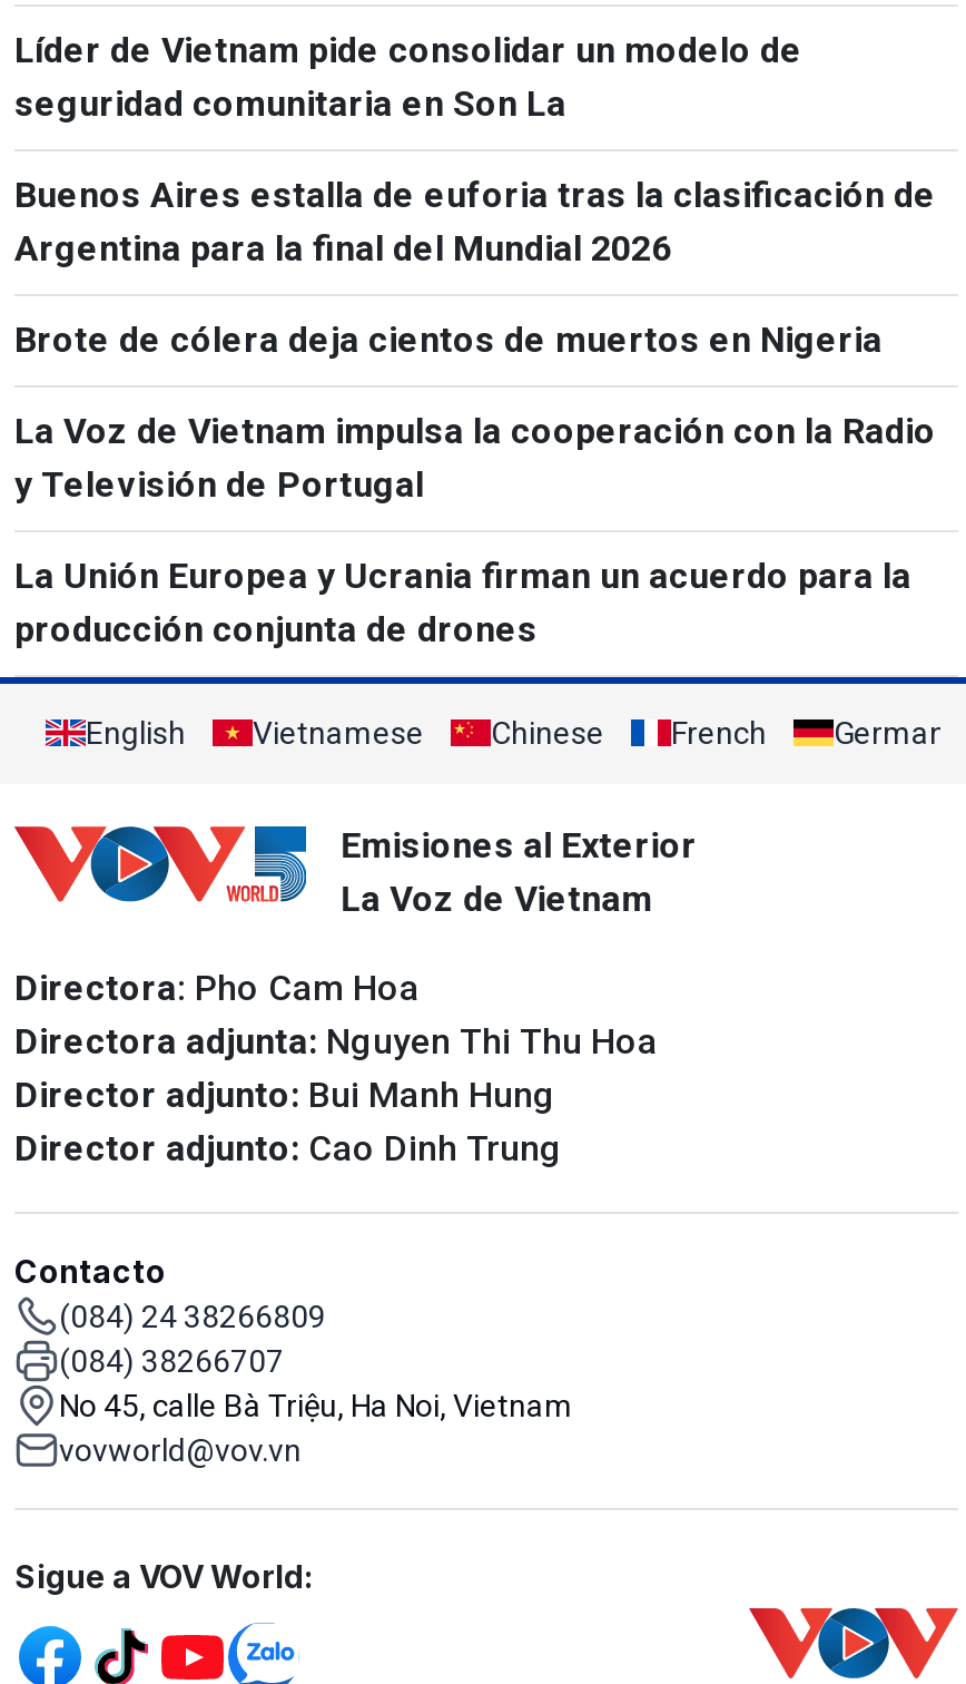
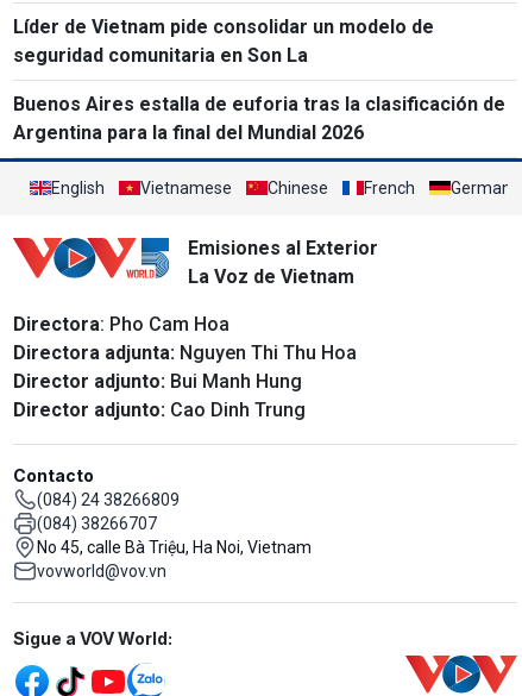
- Brote de cólera deja cientos de muertos en Nigeria
- La Voz de Vietnam impulsa la cooperación con la Radio
- y Televisión de Portugal
- La Unión Europea y Ucrania firman un acuerdo para la
- producción conjunta de drones
